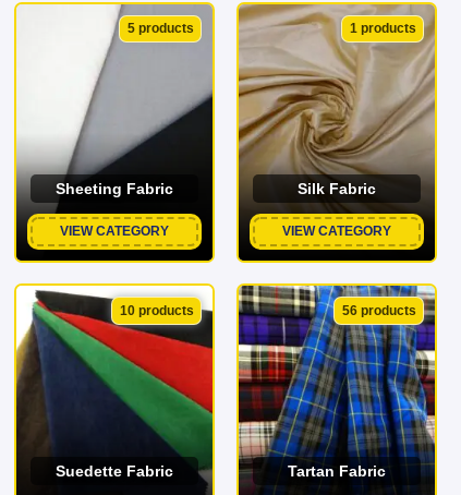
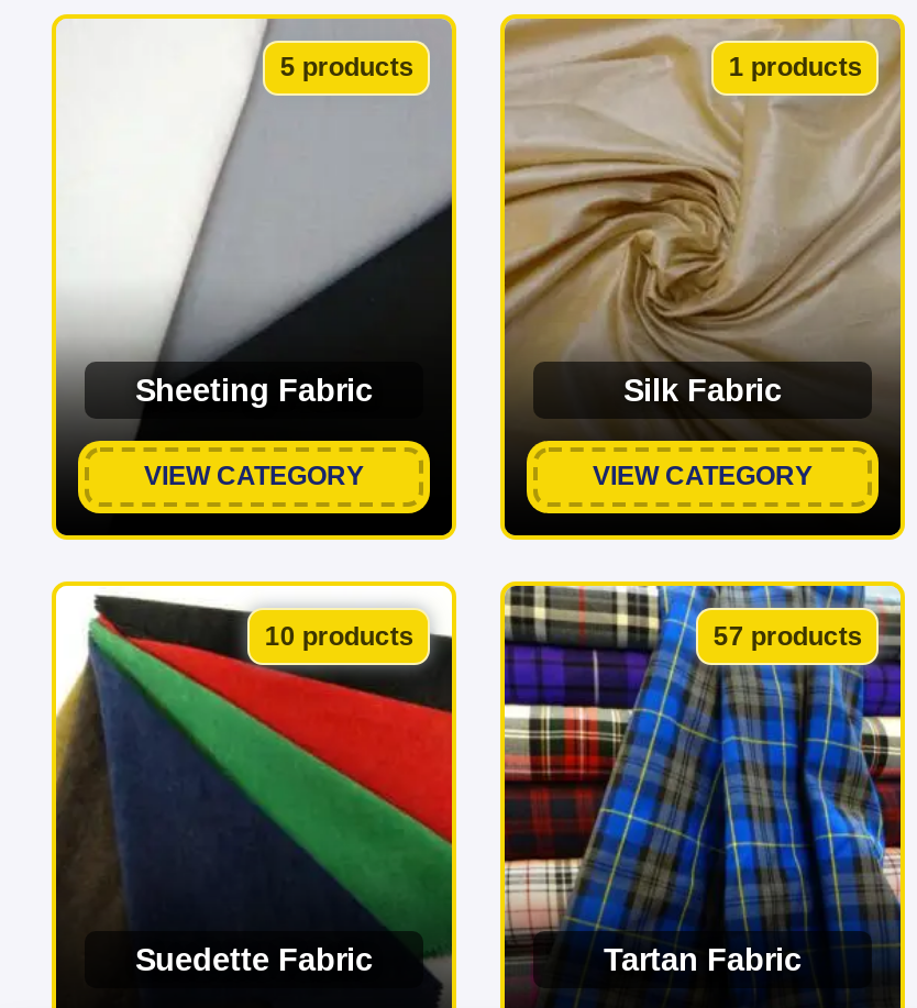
- 56 products
+ 57 products
